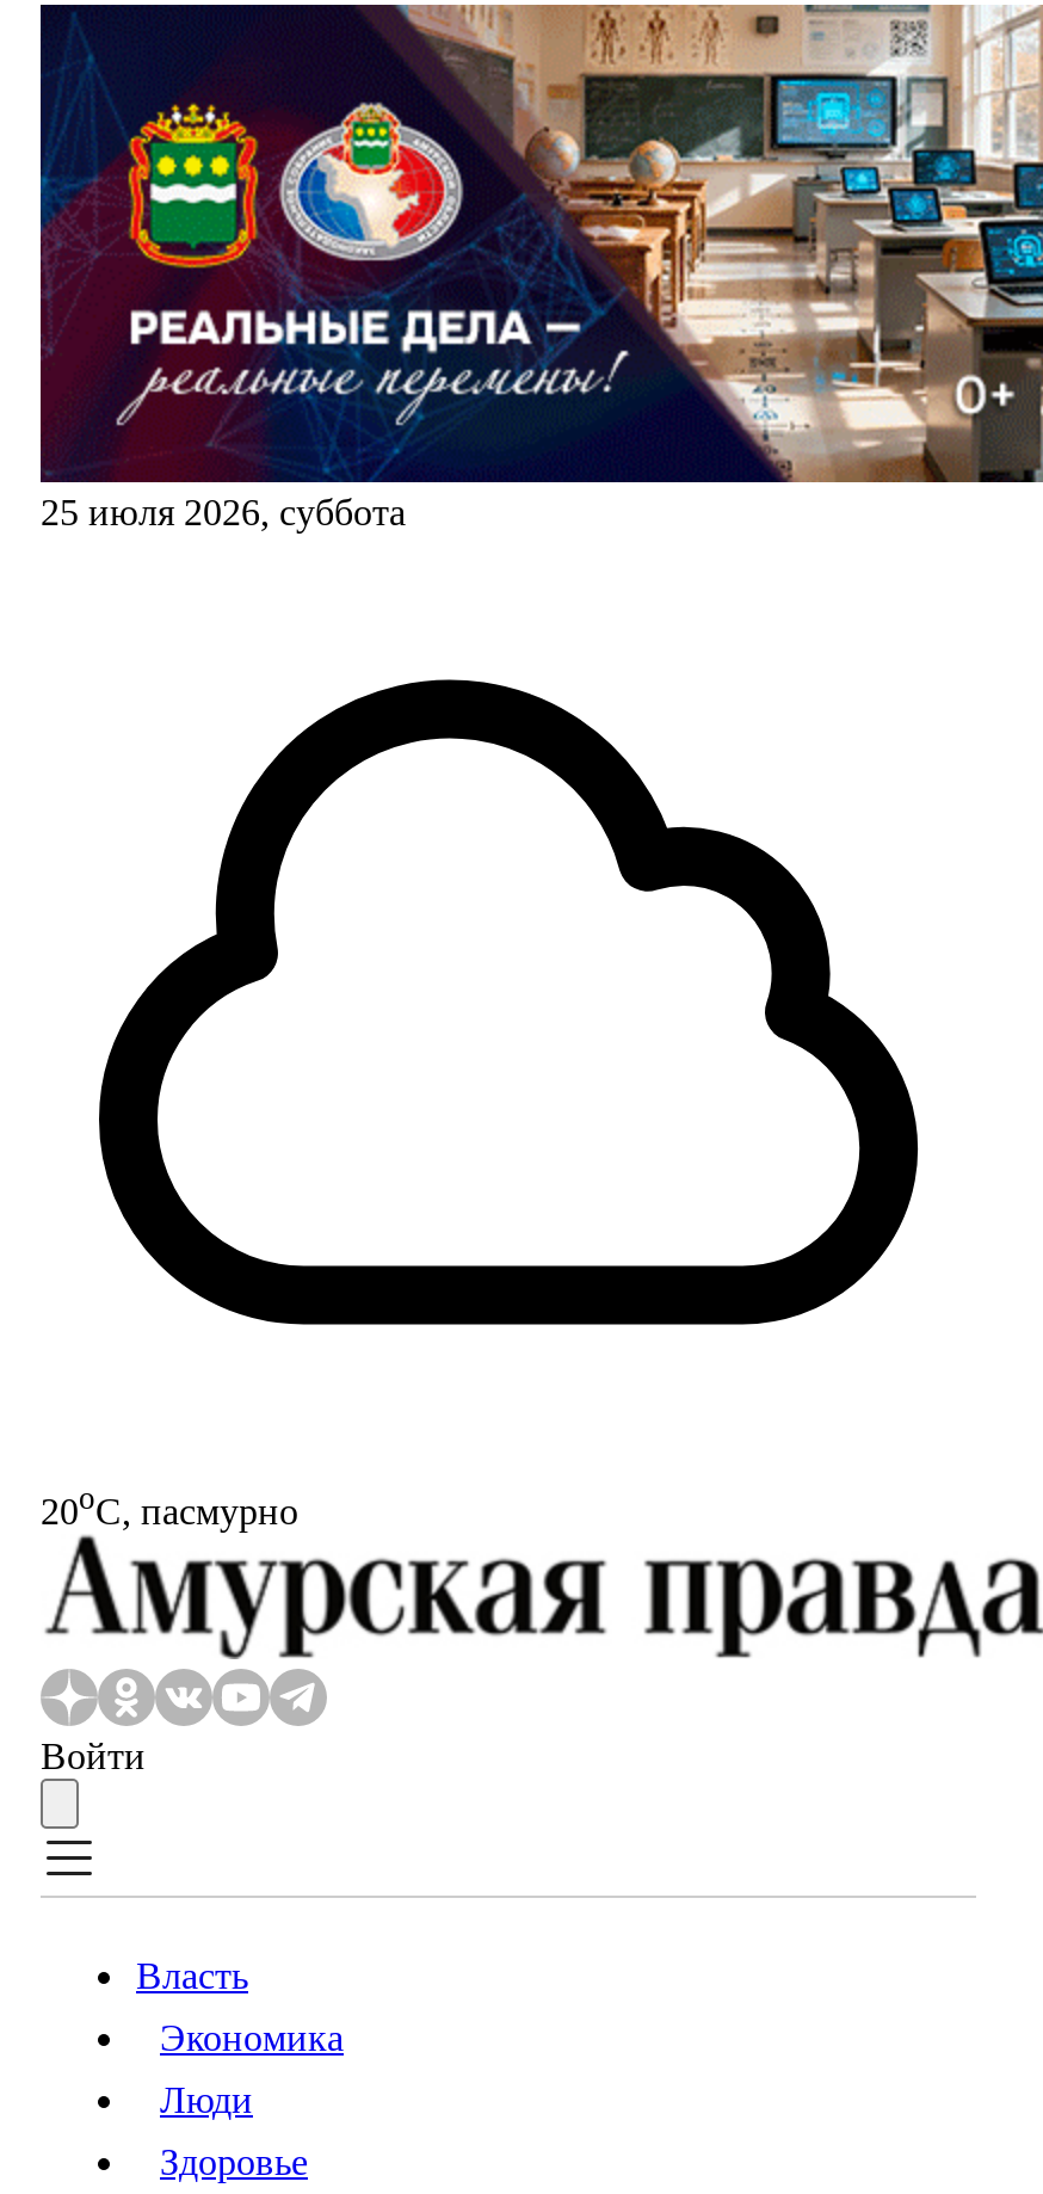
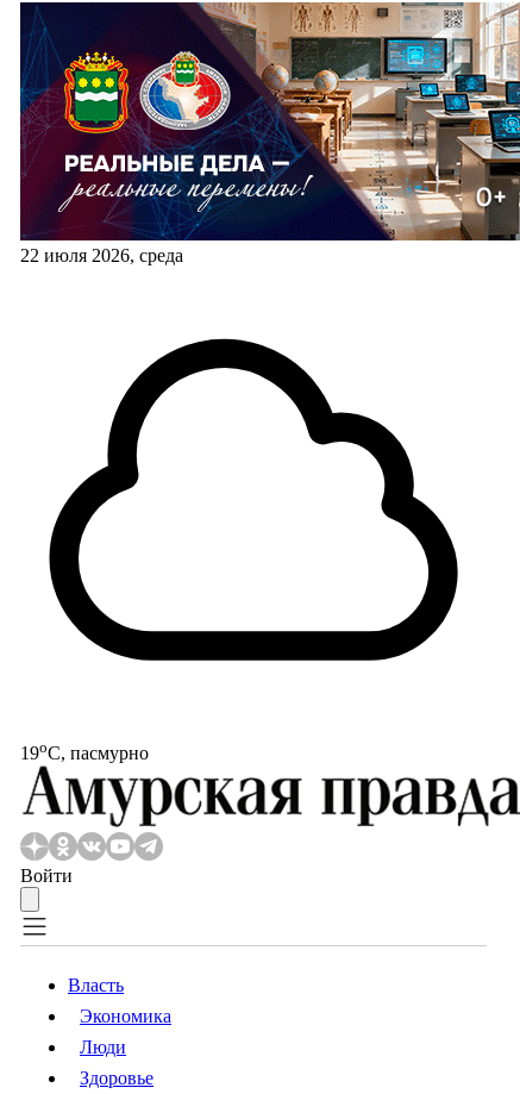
- 25 июля 2026, суббота
+ 22 июля 2026, среда

- 20oС, пасмурно
+ 19oС, пасмурно
